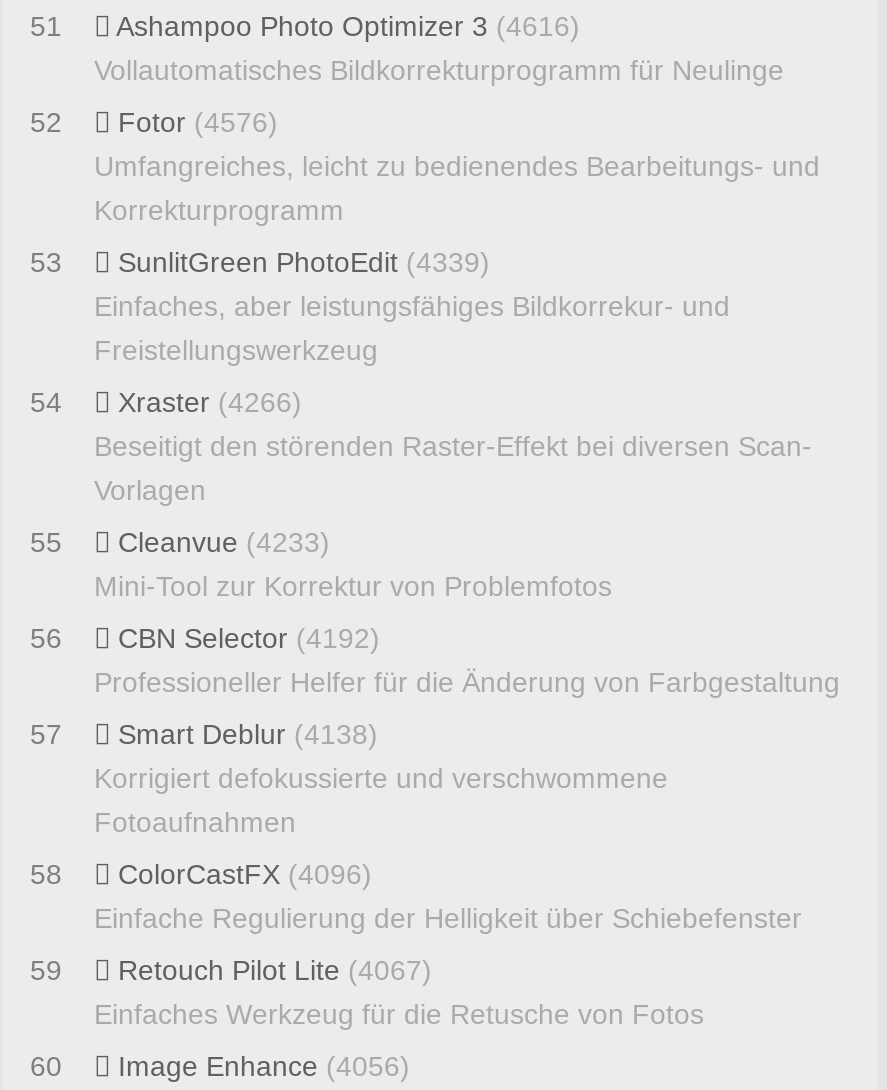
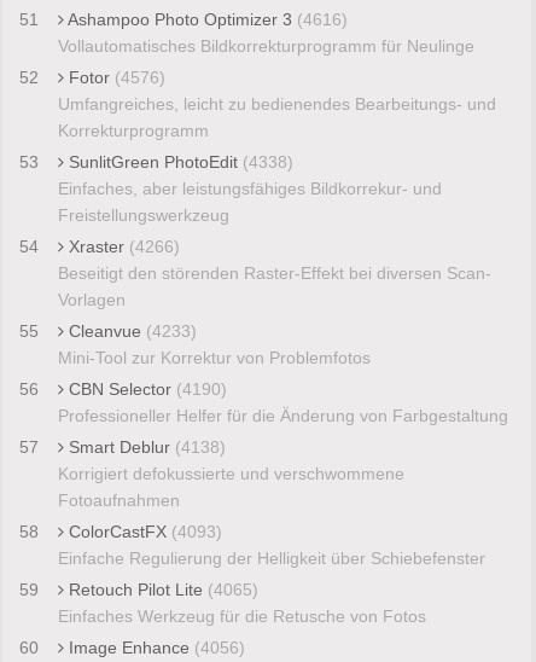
- SunlitGreen PhotoEdit (4339)
+ SunlitGreen PhotoEdit (4338)

- 56 CBN Selector (4192)
+ 56 CBN Selector (4190)

- 58 ColorCastFX (4096)
+ 58 ColorCastFX (4093)

- Retouch Pilot Lite (4067)
+ Retouch Pilot Lite (4065)
